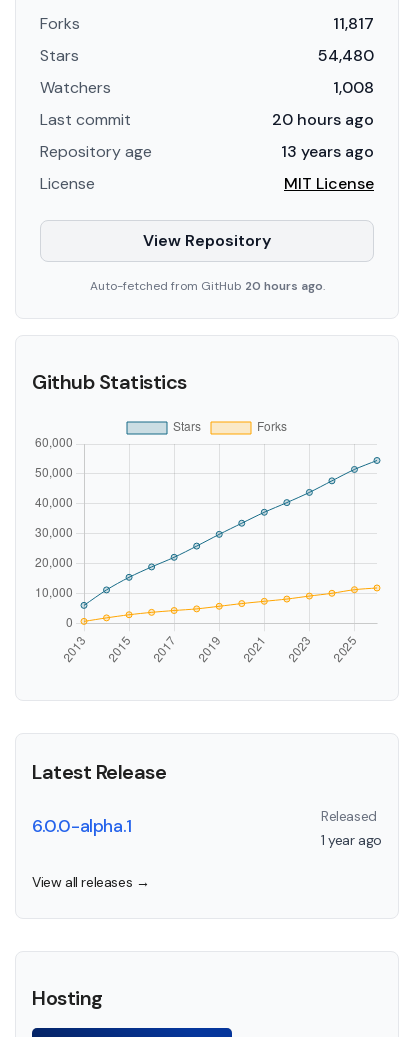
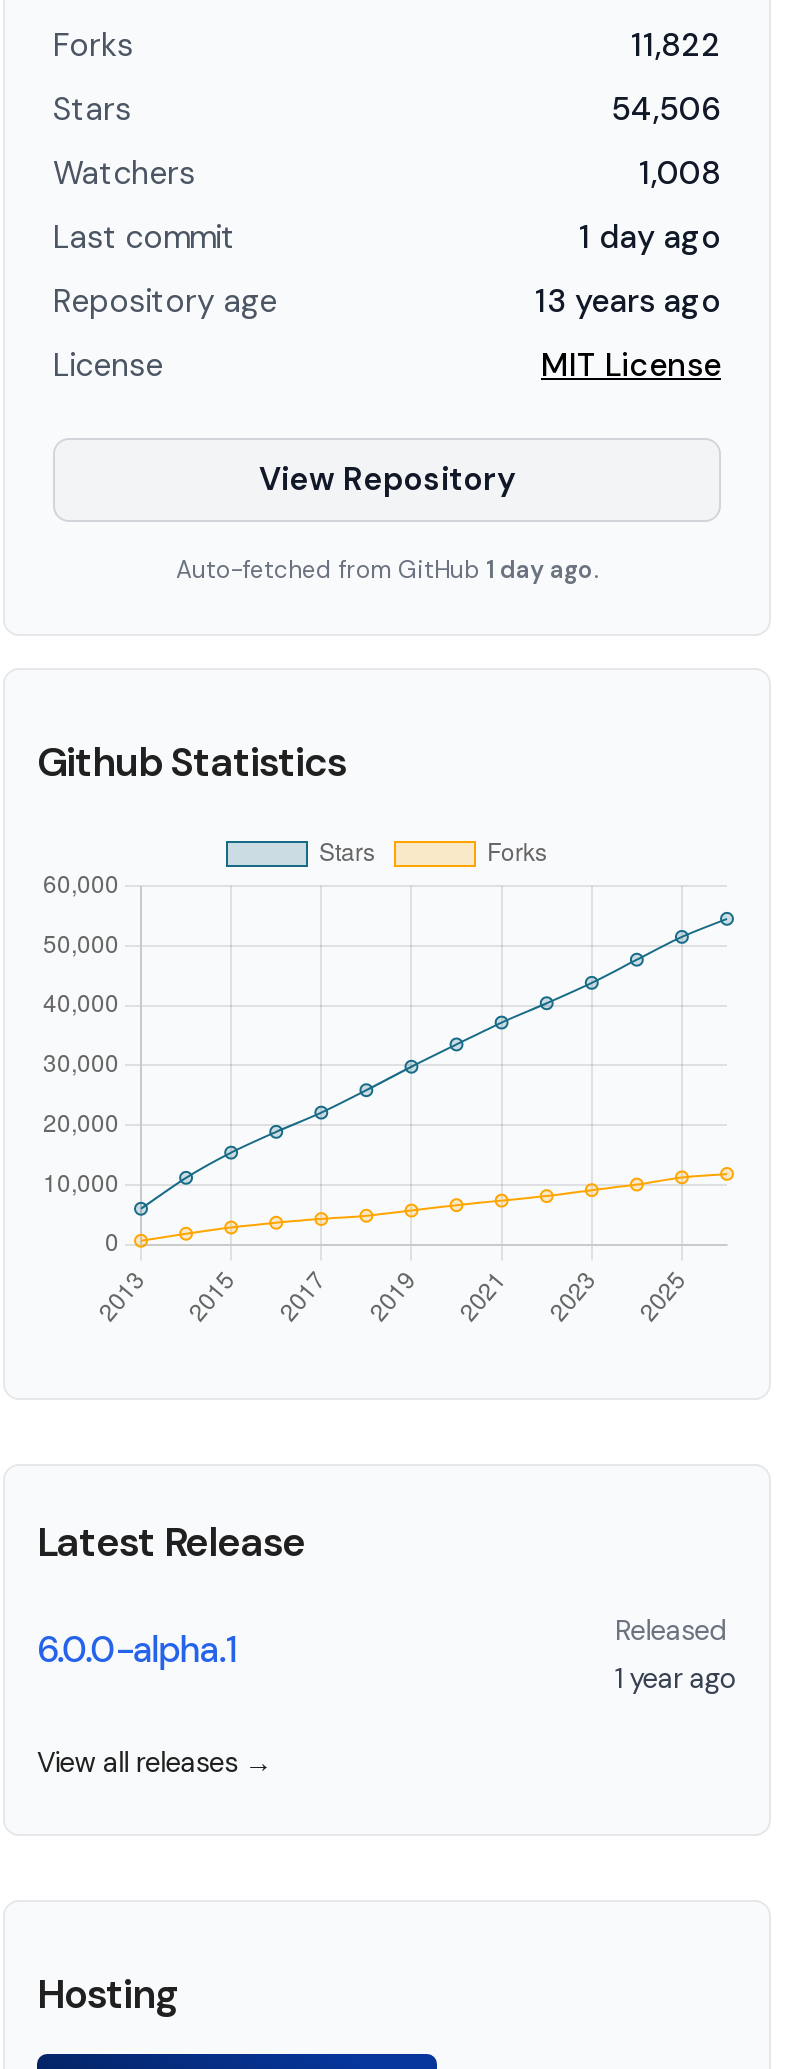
- 11,817
+ 11,822

- 54,480
+ 54,506

- 20 hours ago
+ 1 day ago

- Auto-fetched from GitHub 20 hours ago
+ Auto-fetched from GitHub 1 day ago
